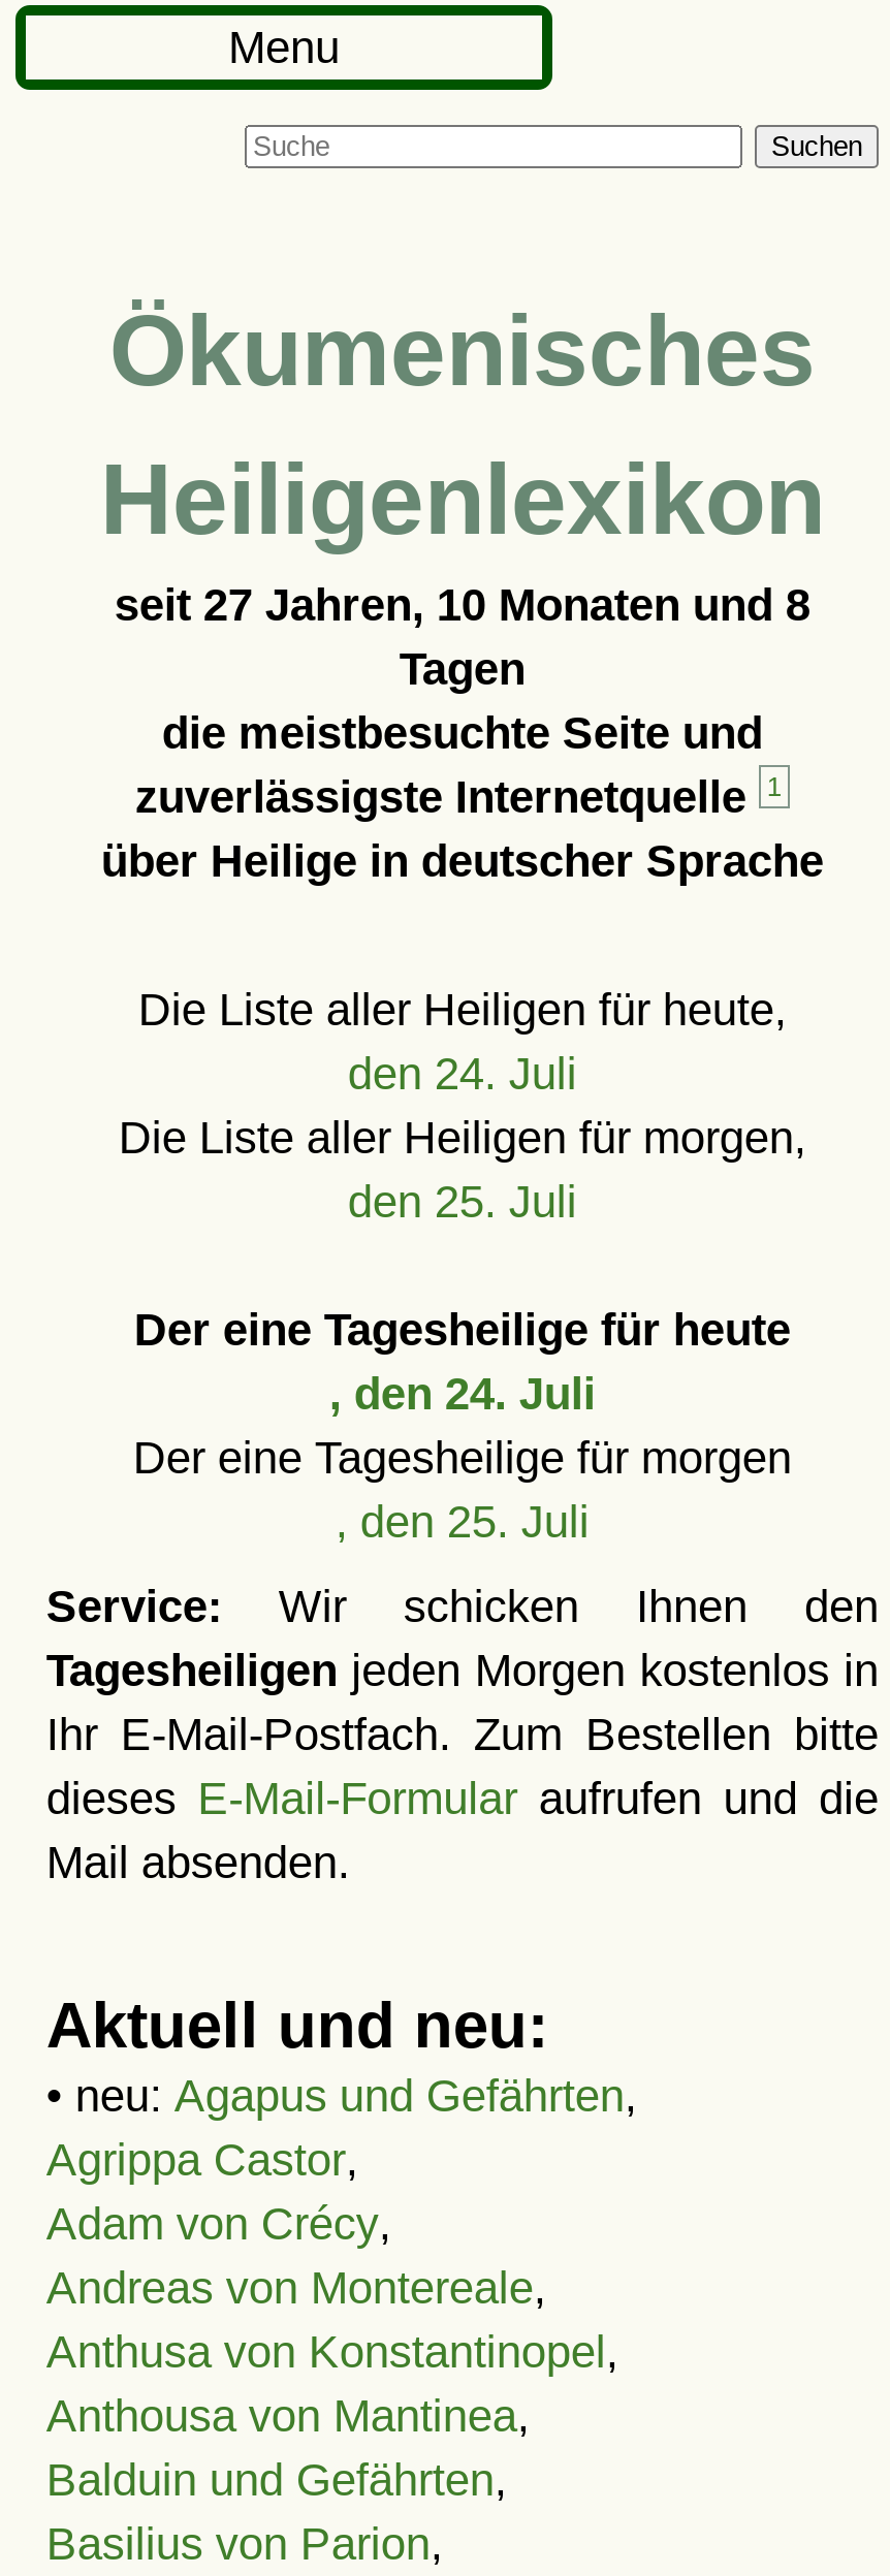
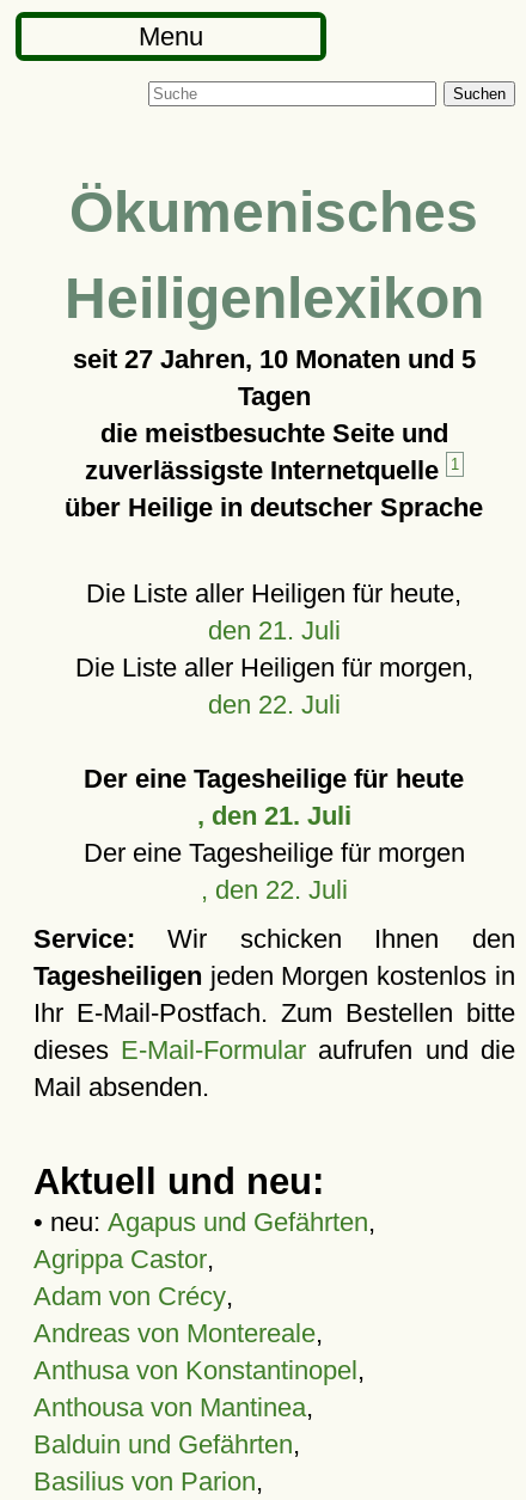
- seit 27 Jahren, 10 Monaten und 8
+ seit 27 Jahren, 10 Monaten und 5

- den 24. Juli
+ den 21. Juli

- den 25. Juli
+ den 22. Juli

- , den 24. Juli
+ , den 21. Juli

- , den 25. Juli
+ , den 22. Juli
